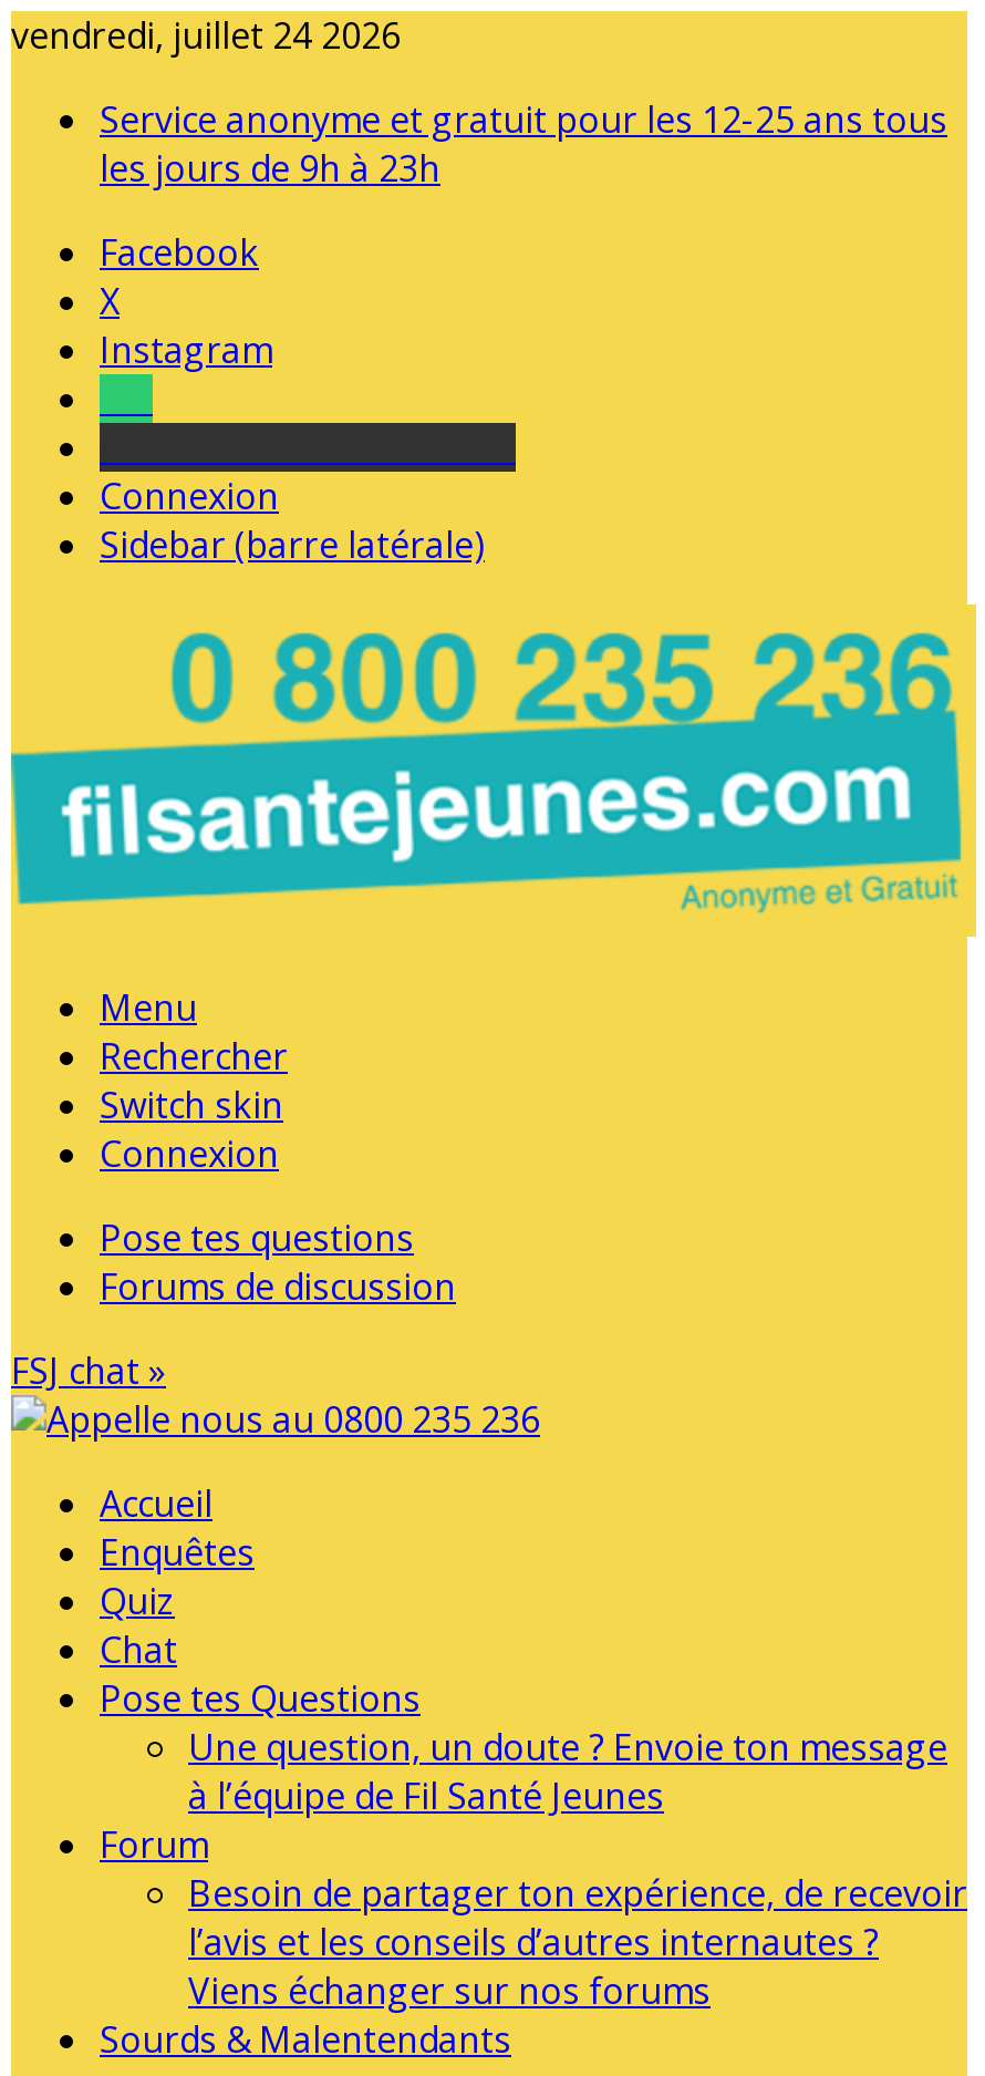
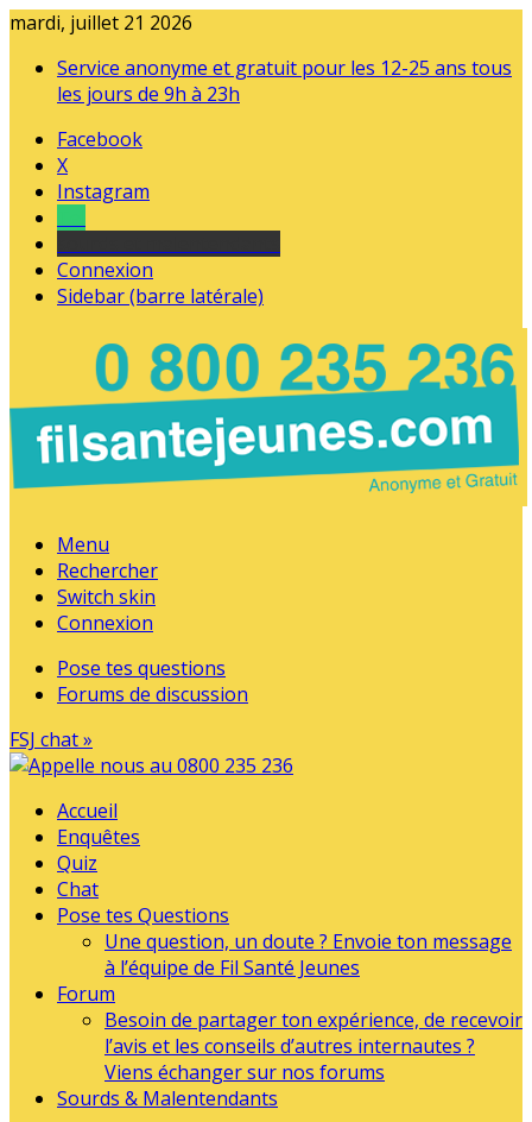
- vendredi, juillet 24 2026
+ mardi, juillet 21 2026
